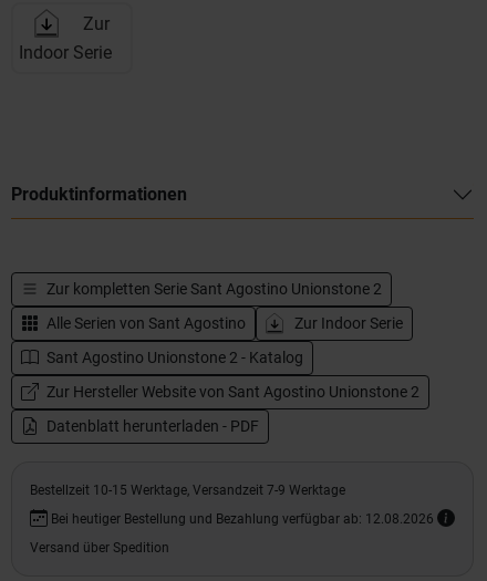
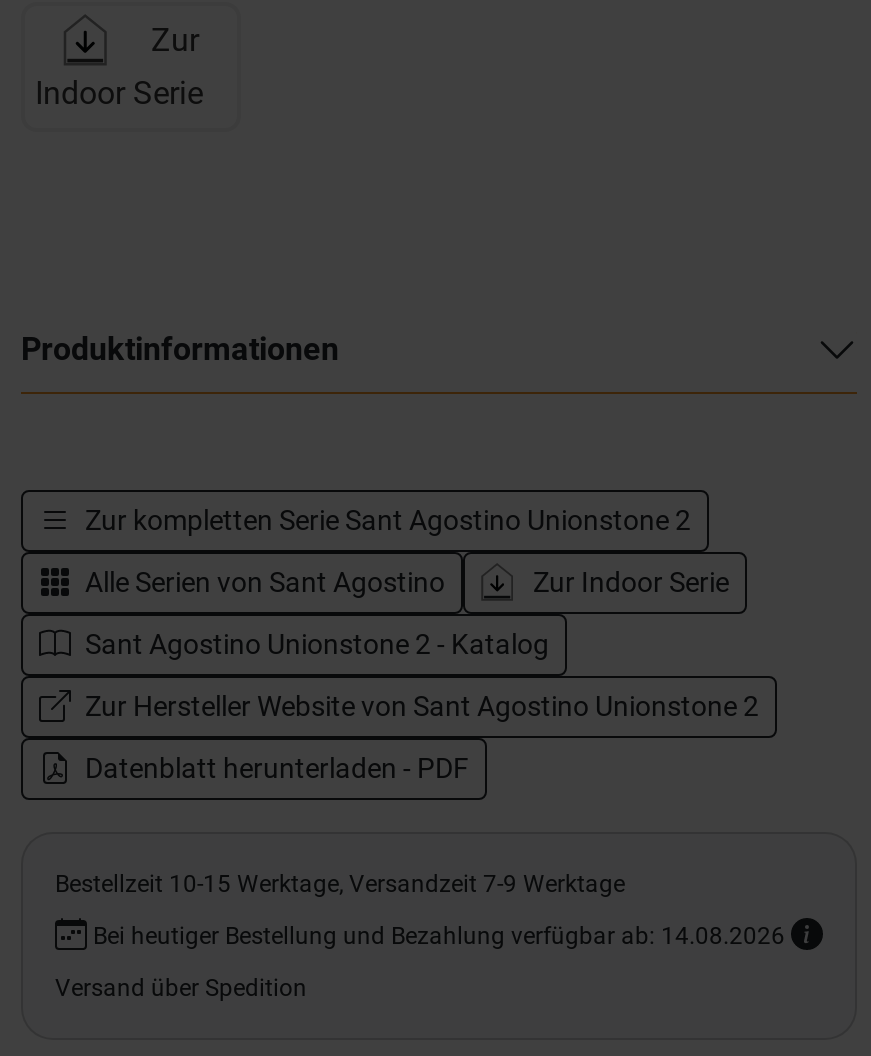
- Bei heutiger Bestellung und Bezahlung verfügbar ab: 12.08.2026
+ Bei heutiger Bestellung und Bezahlung verfügbar ab: 14.08.2026
